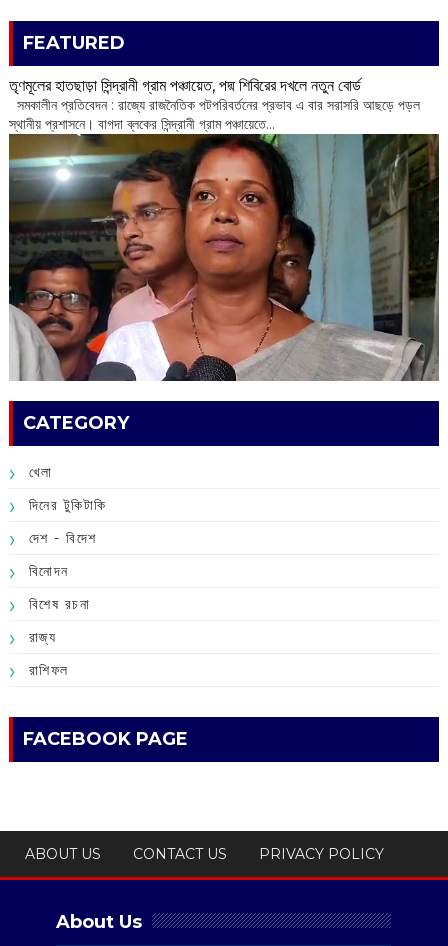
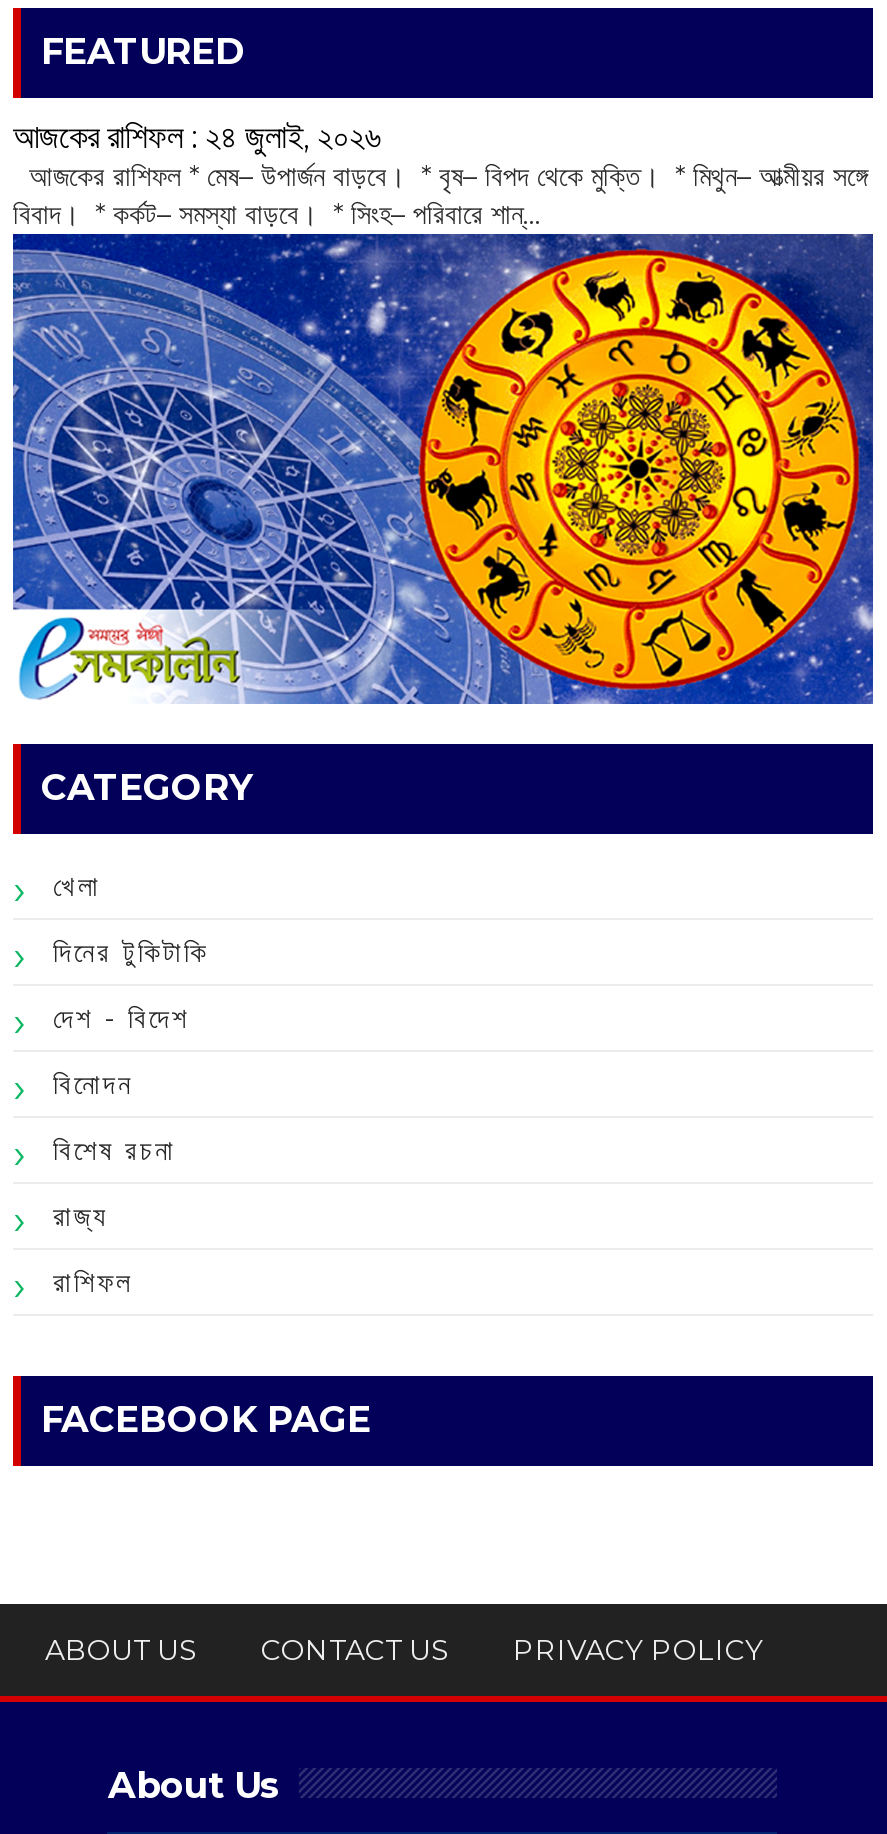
- তৃণমূলের হাতছাড়া সিন্দ্রানী গ্রাম পঞ্চায়েত, পদ্ম শিবিরের দখলে নতুন বোর্ড
- সমকালীন প্রতিবেদন : রাজ্যে রাজনৈতিক পটপরিবর্তনের প্রভাব এ বার সরাসরি আছড়ে পড়ল
- স্থানীয় প্রশাসনে। বাগদা ব্লকের সিন্দ্রানী গ্রাম পঞ্চায়েতে...
+ আজকের রাশিফল :‌ ‌‌২৪ জুলাই, ২০২৬
+ ‌ আজকের রাশিফল * মেষ– উপার্জন বাড়বে। * বৃষ– বিপদ থেকে মুক্তি। * মিথুন– আত্মীয়র সঙ্গে
+ বিবাদ। * কর্কট– সমস্যা বাড়বে। * সিংহ– পরিবারে শান্...

- [image]
+ [image]
